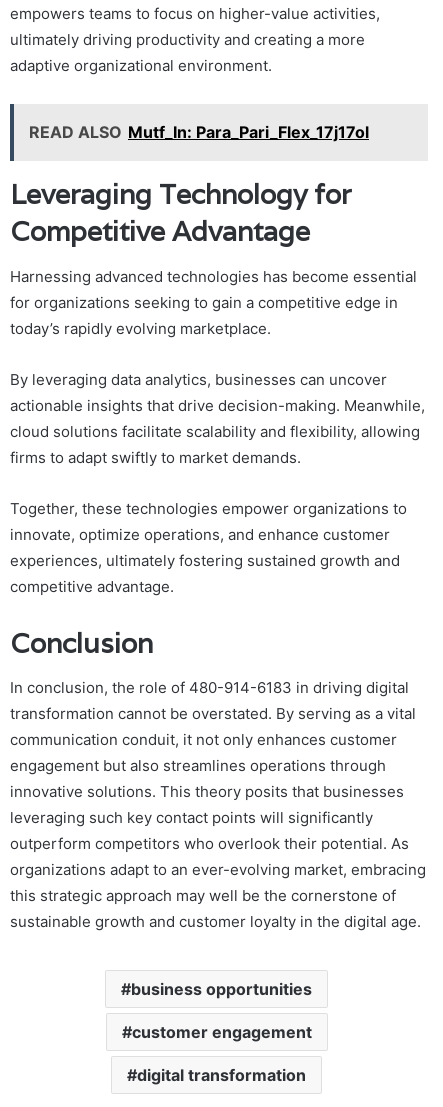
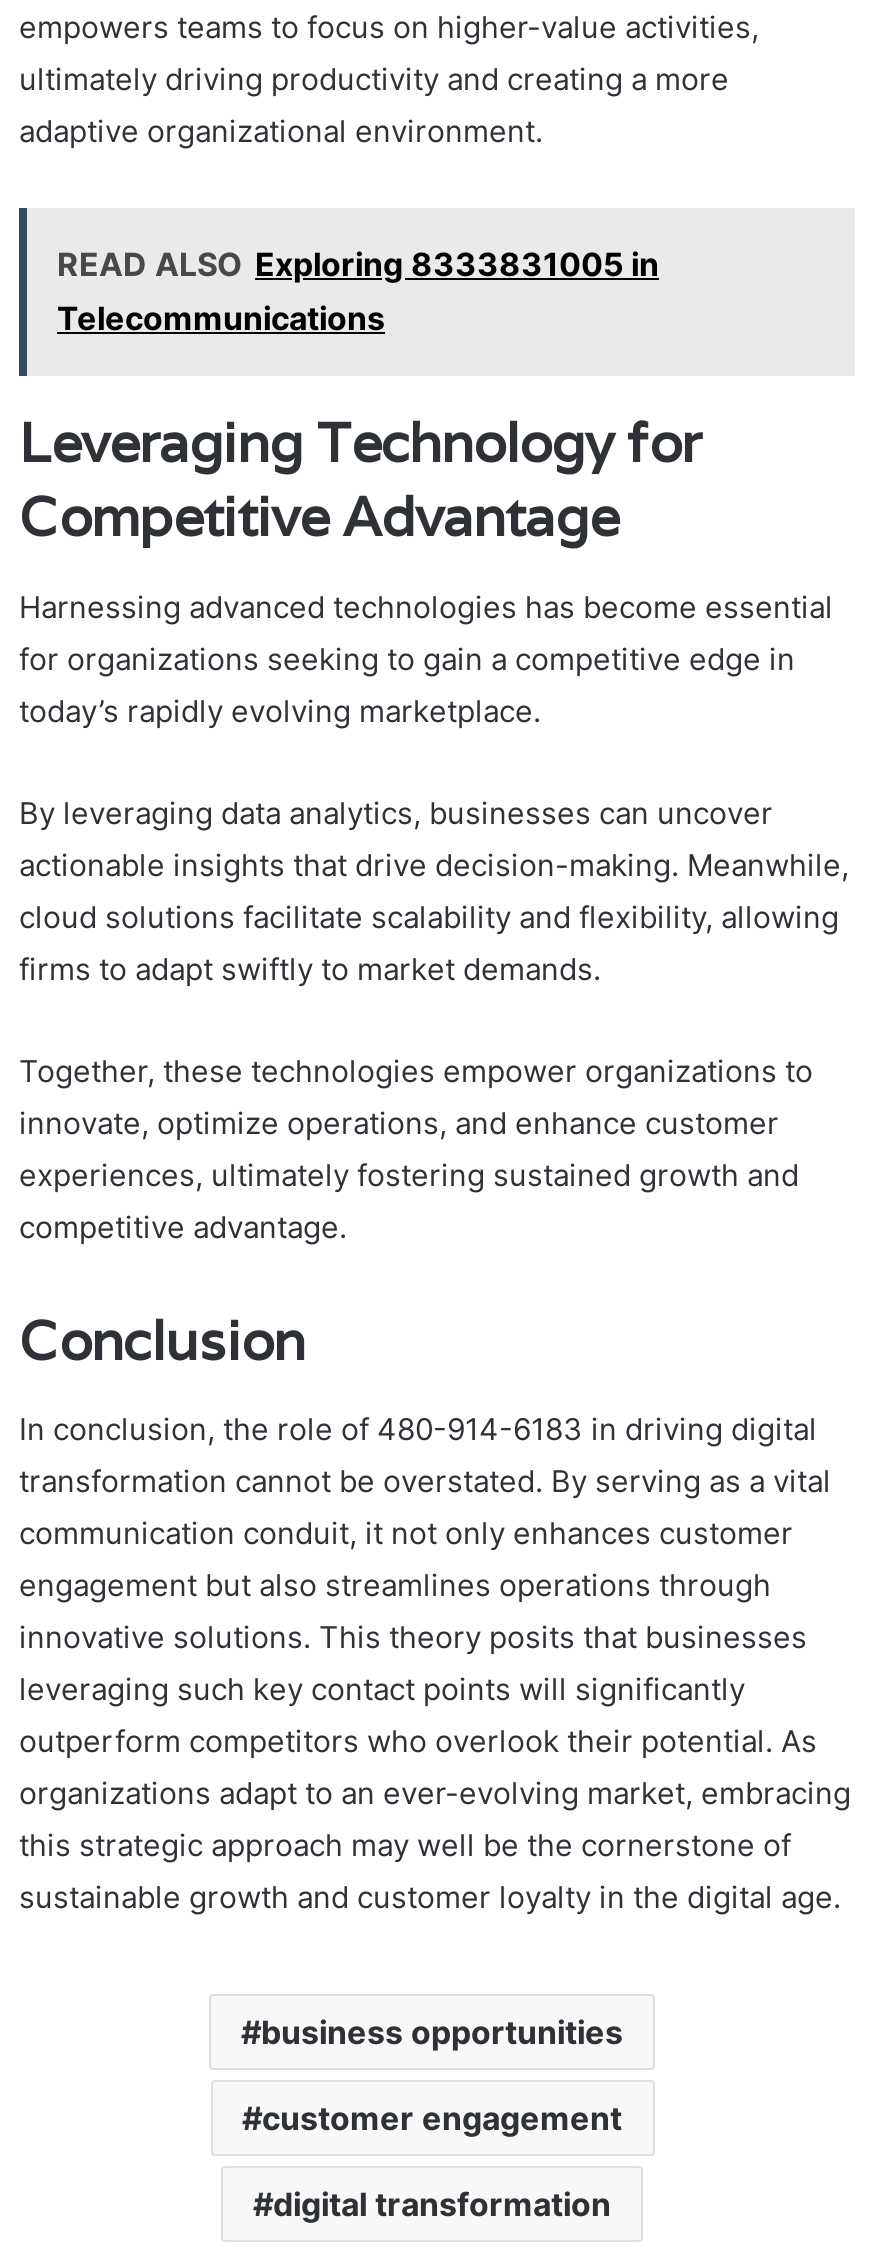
- READ ALSO Mutf_In: Para_Pari_Flex_17j17ol
+ READ ALSO Exploring 8333831005 in
+ Telecommunications
